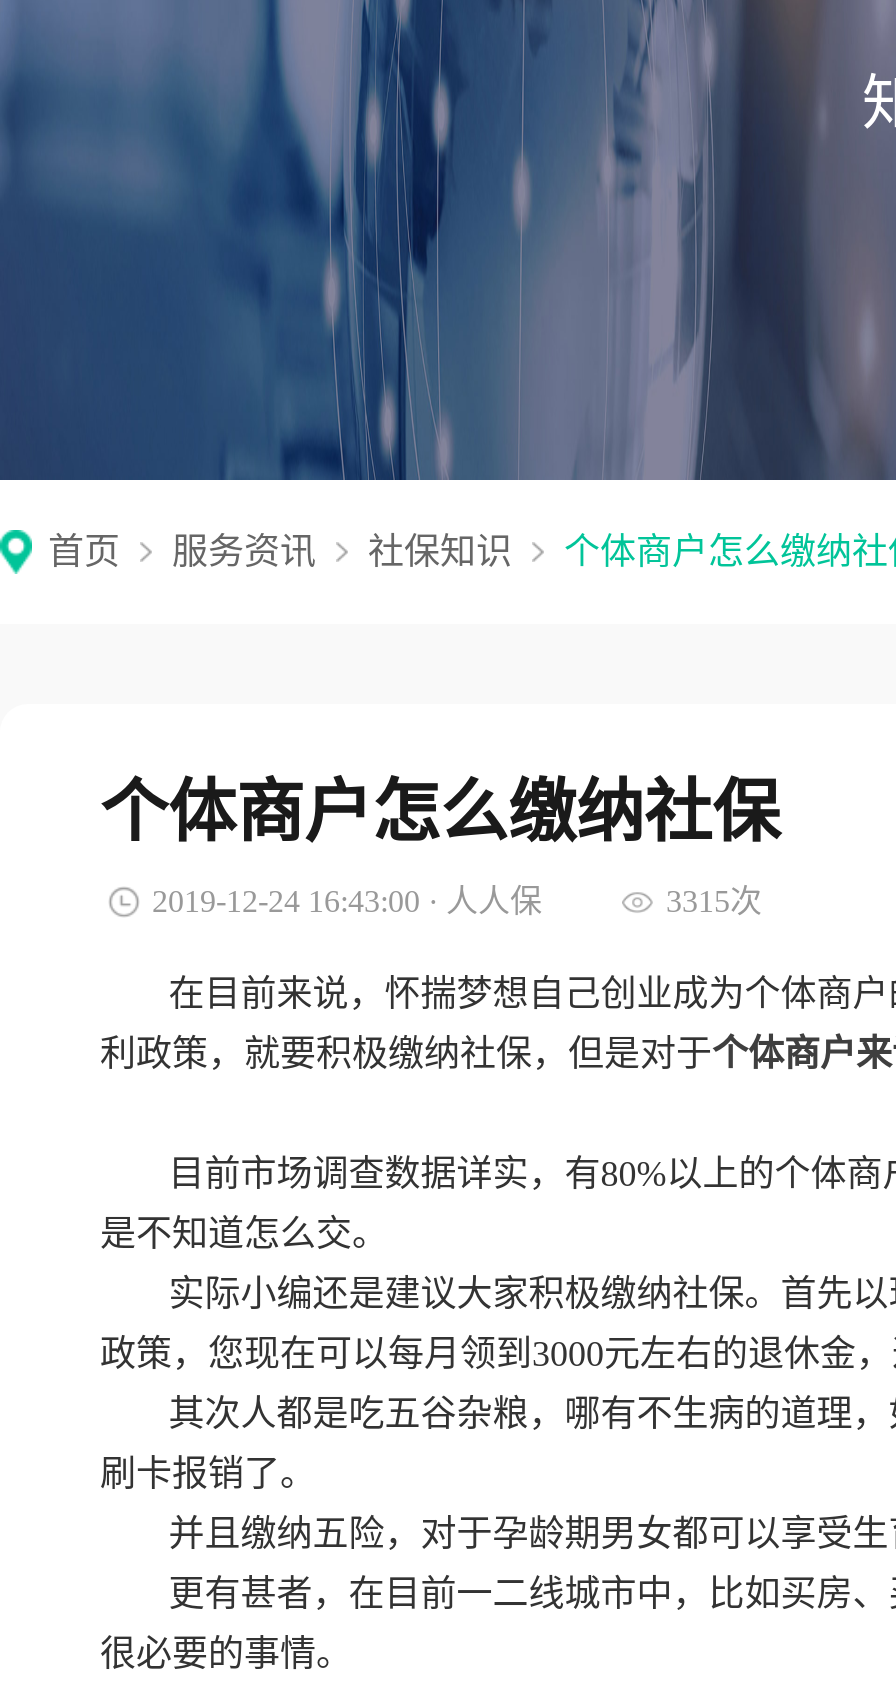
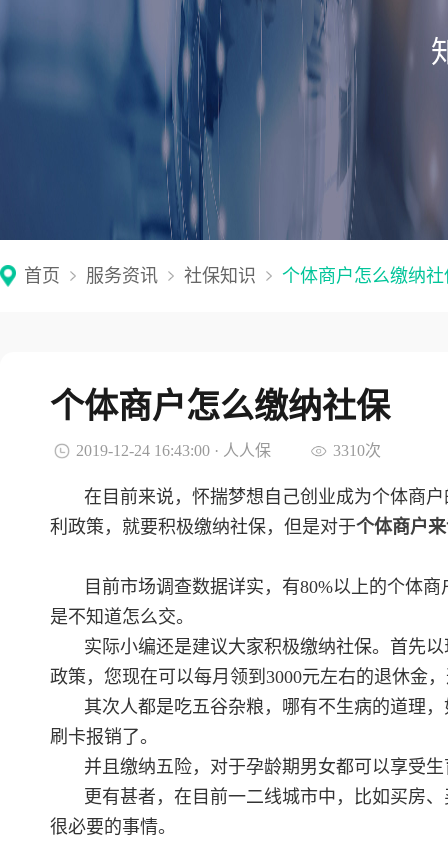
- 3315次
+ 3310次
